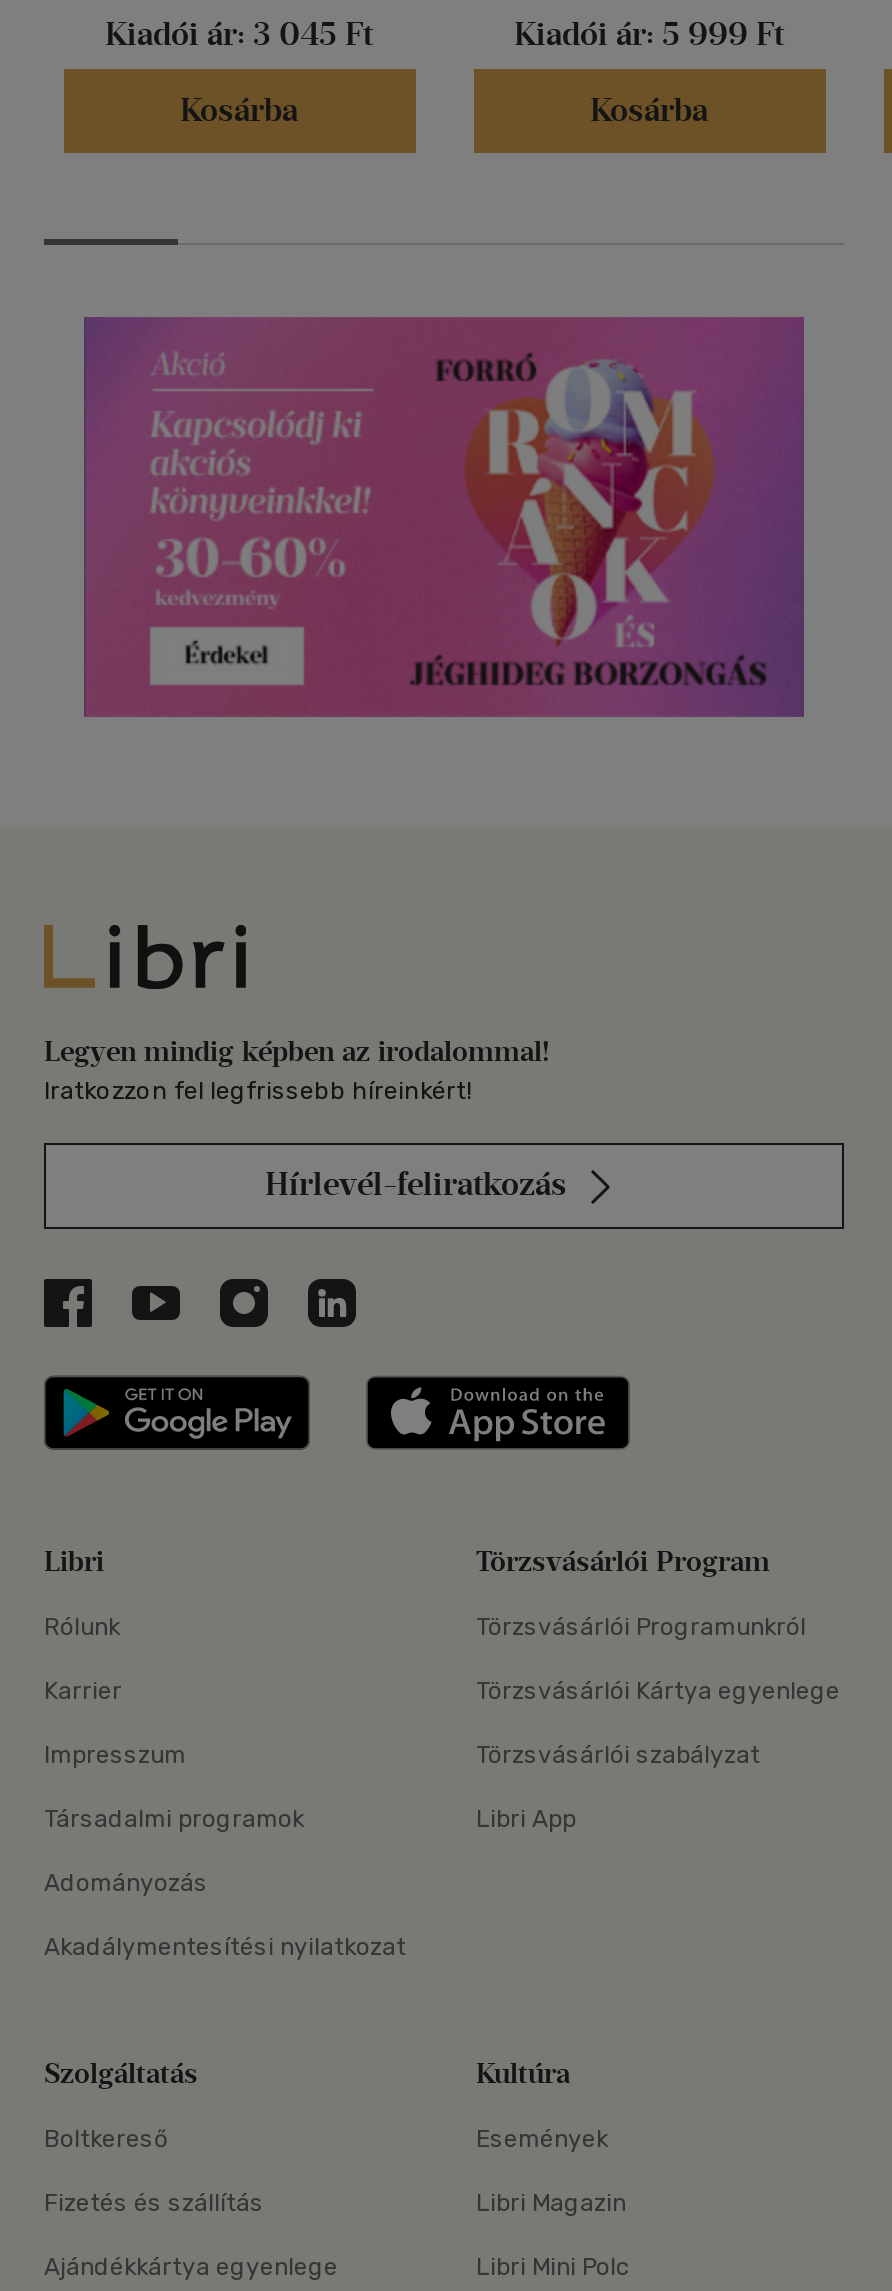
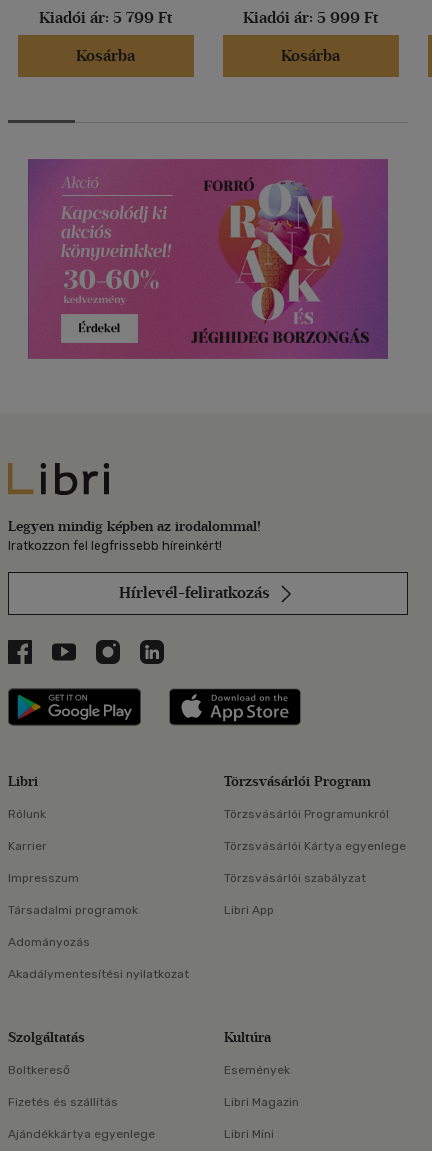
- Kiadói ár: 3 045 Ft
+ Kiadói ár: 5 799 Ft

- Libri Mini Polc
+ Libri Mini
